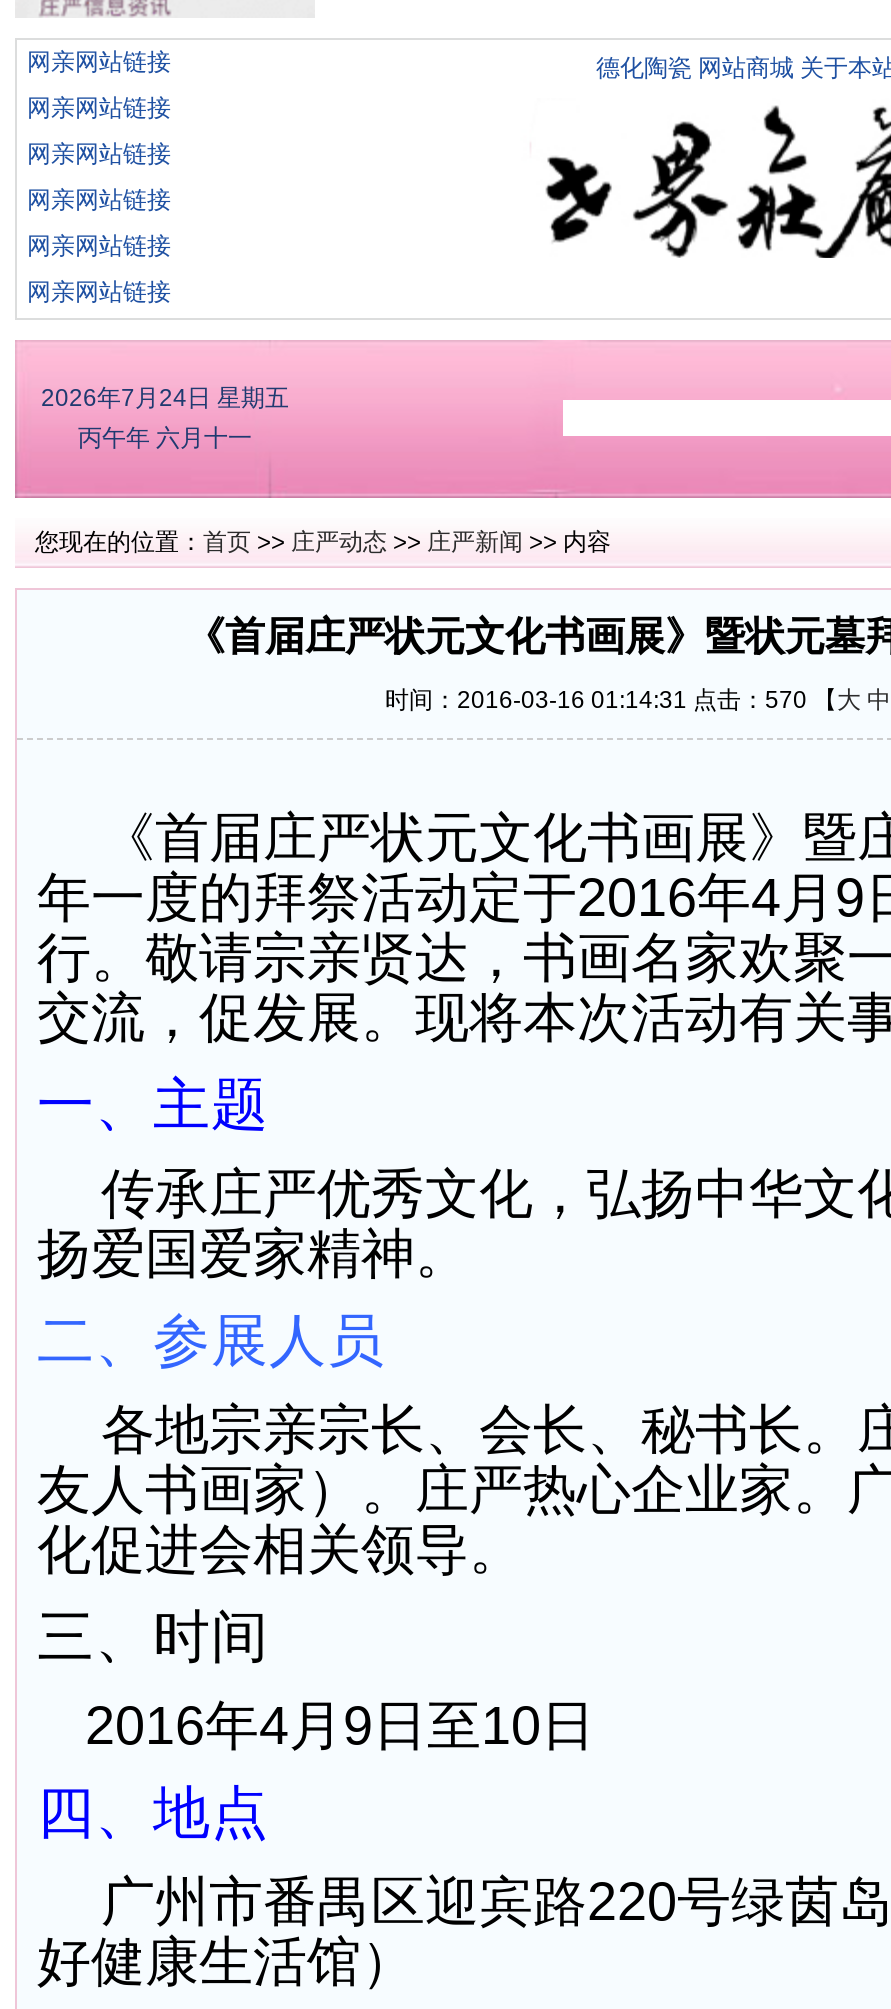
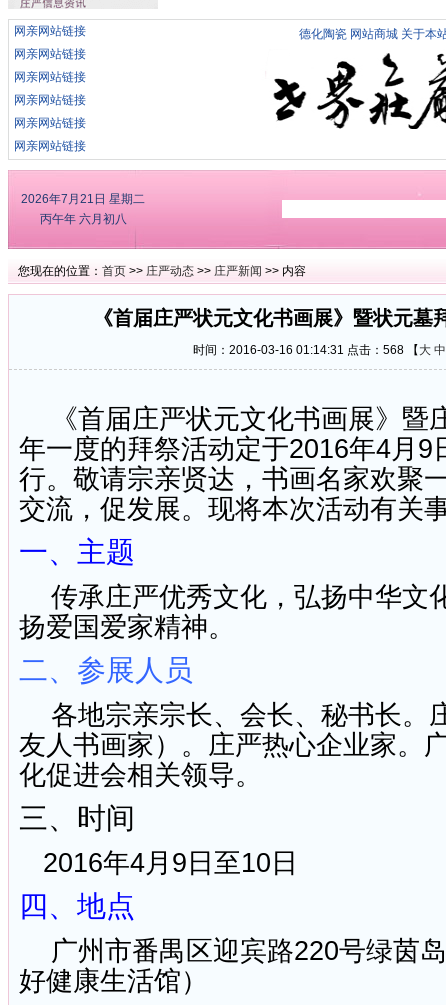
- 2026年7月24日 星期五
+ 2026年7月21日 星期二

- 丙午年 六月十一
+ 丙午年 六月初八

- 时间：2016-03-16 01:14:31 点击：570 【大 中
+ 时间：2016-03-16 01:14:31 点击：568 【大 中
